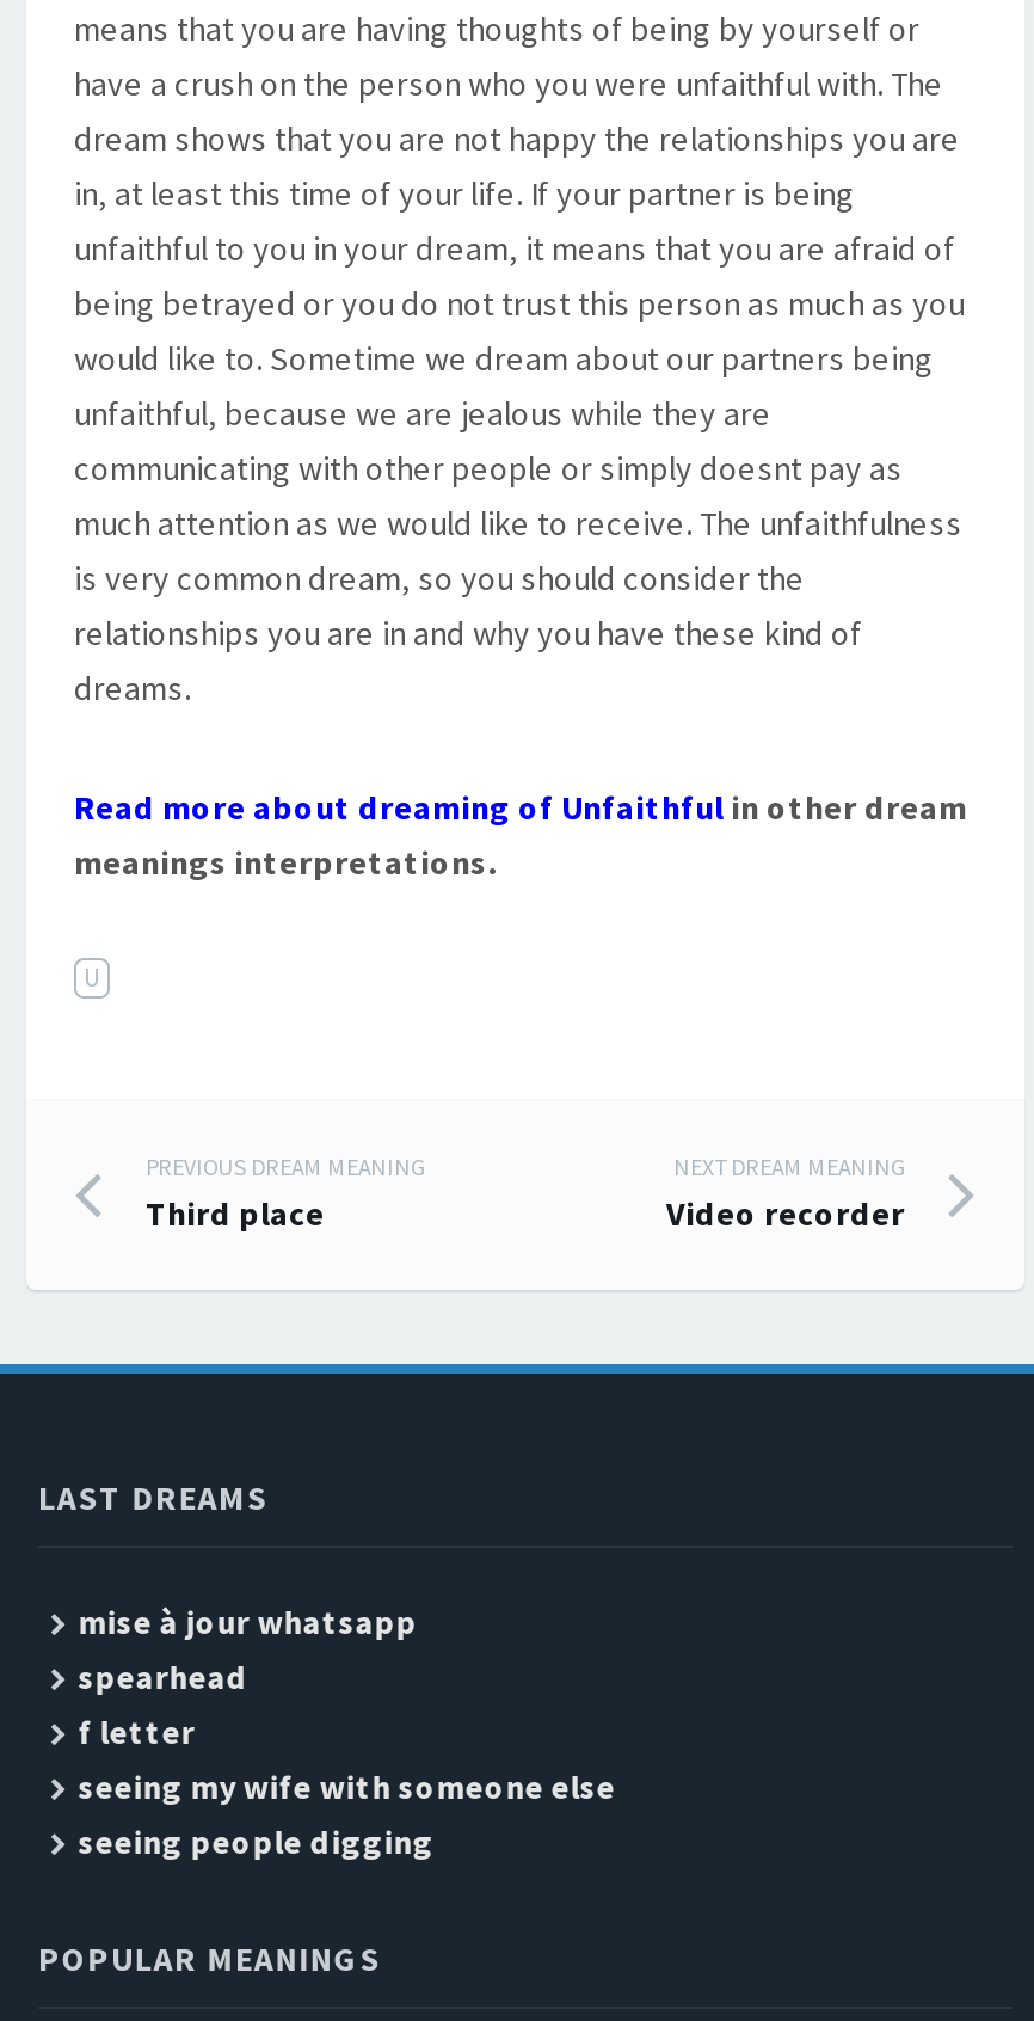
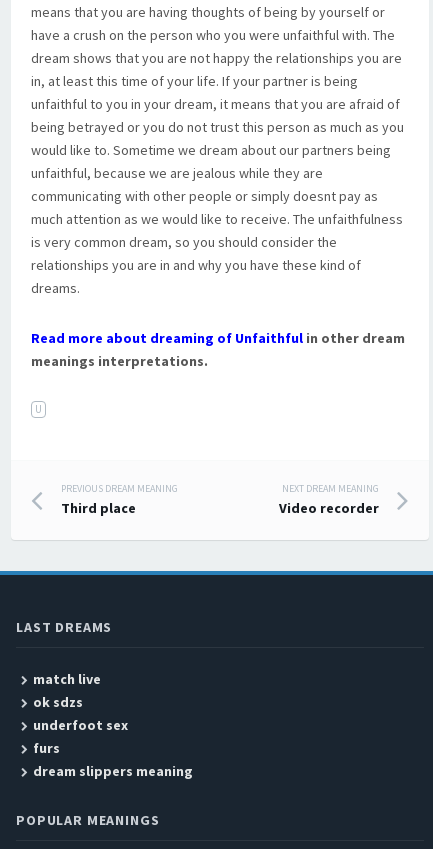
- mise à jour whatsapp
- spearhead
- f letter
- seeing my wife with someone else
- seeing people digging
+ match live
+ ok sdzs
+ underfoot sex
+ furs
+ dream slippers meaning
